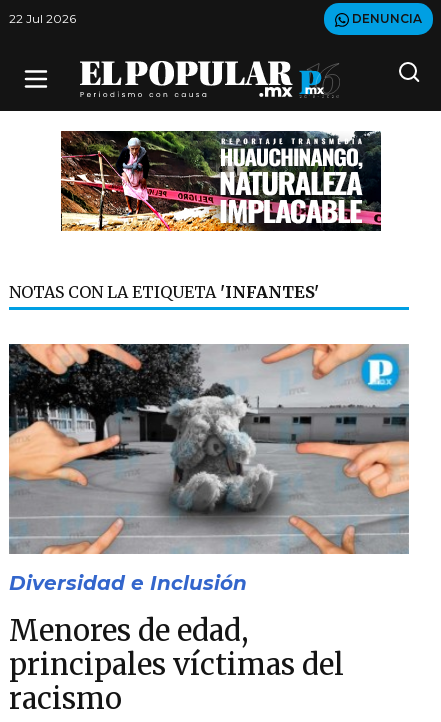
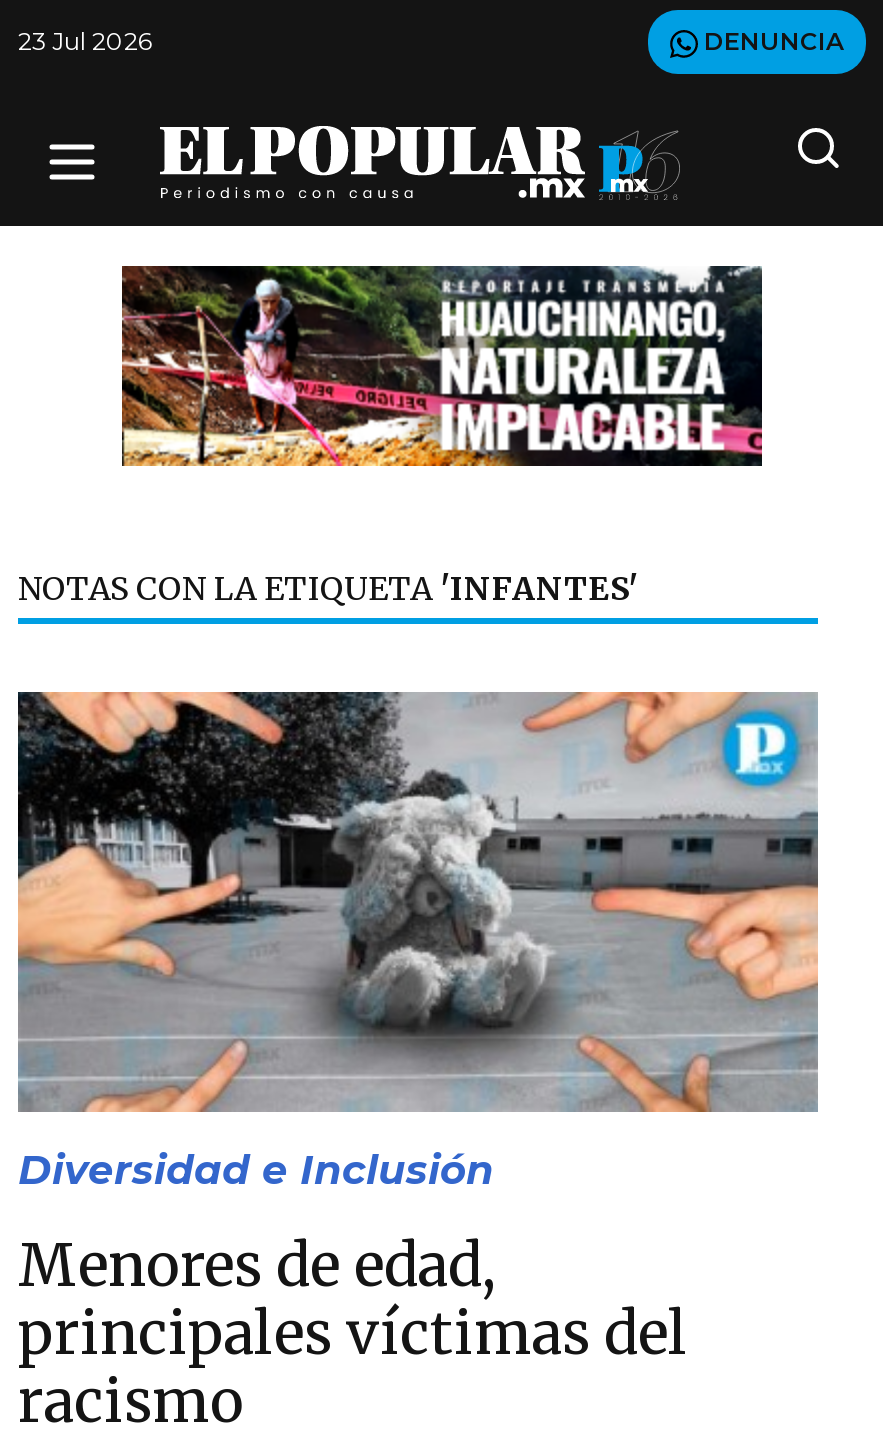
- 22 Jul 2026
+ 23 Jul 2026
